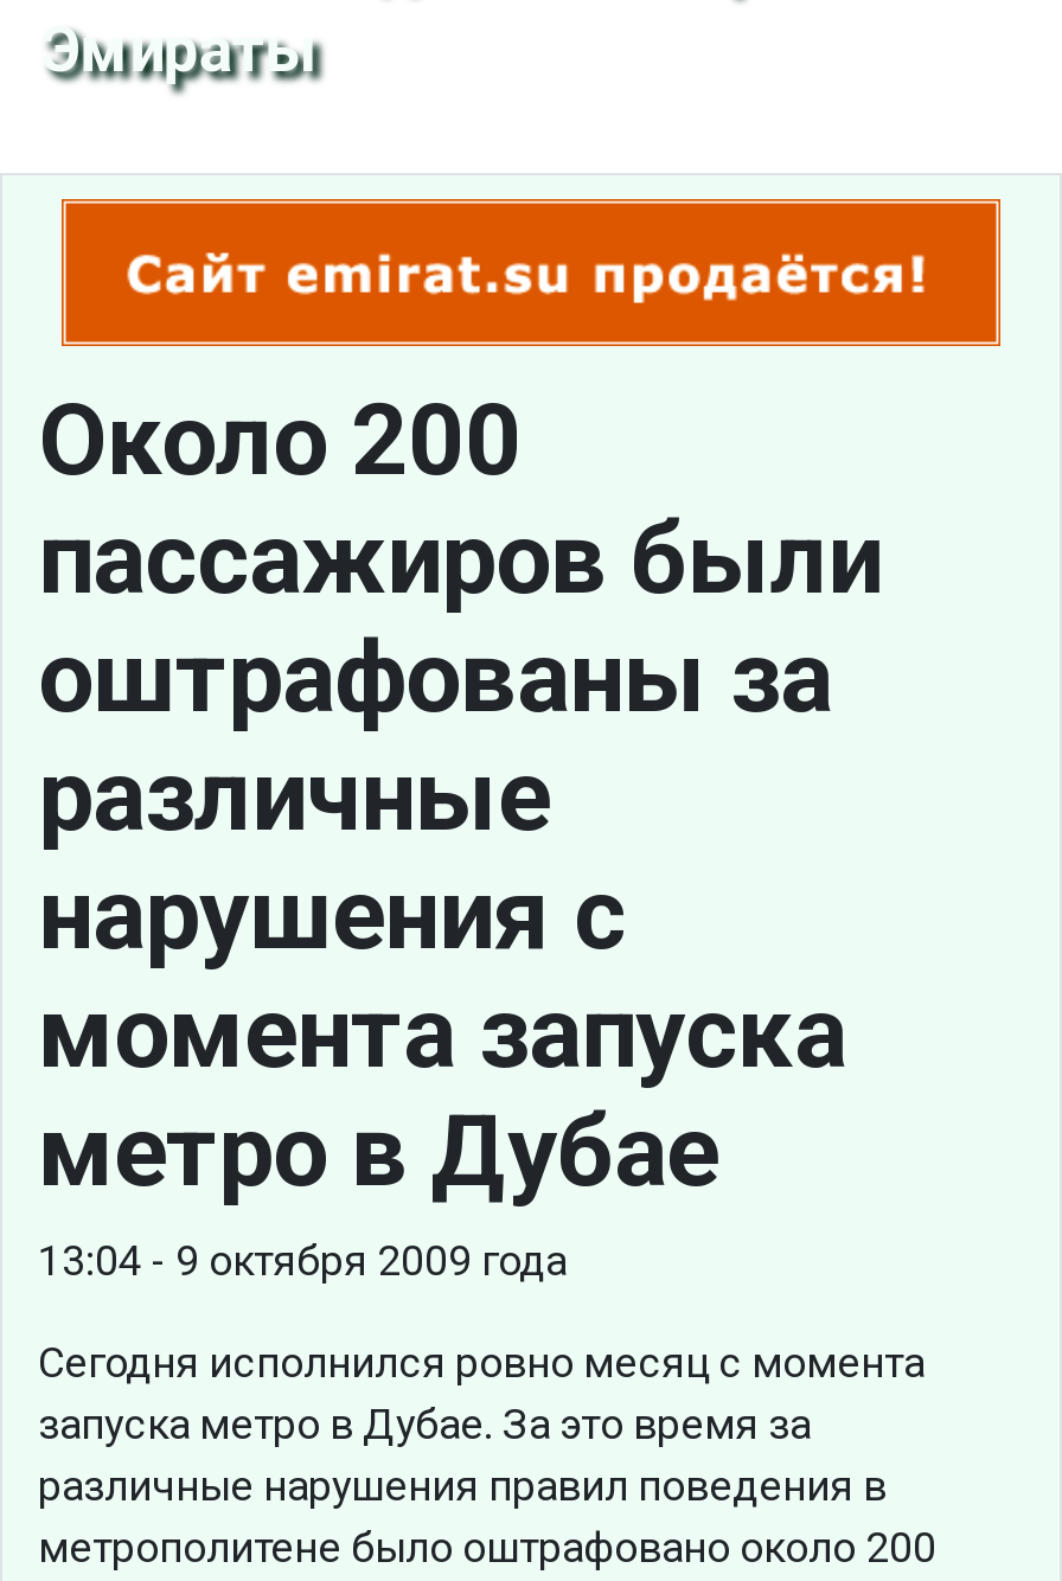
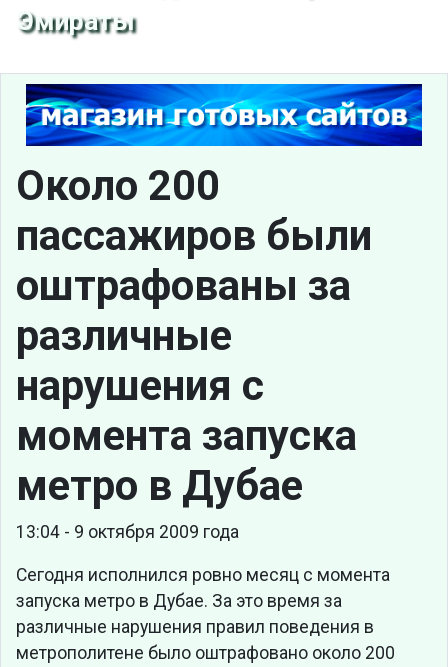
- [image]
+ [image]
